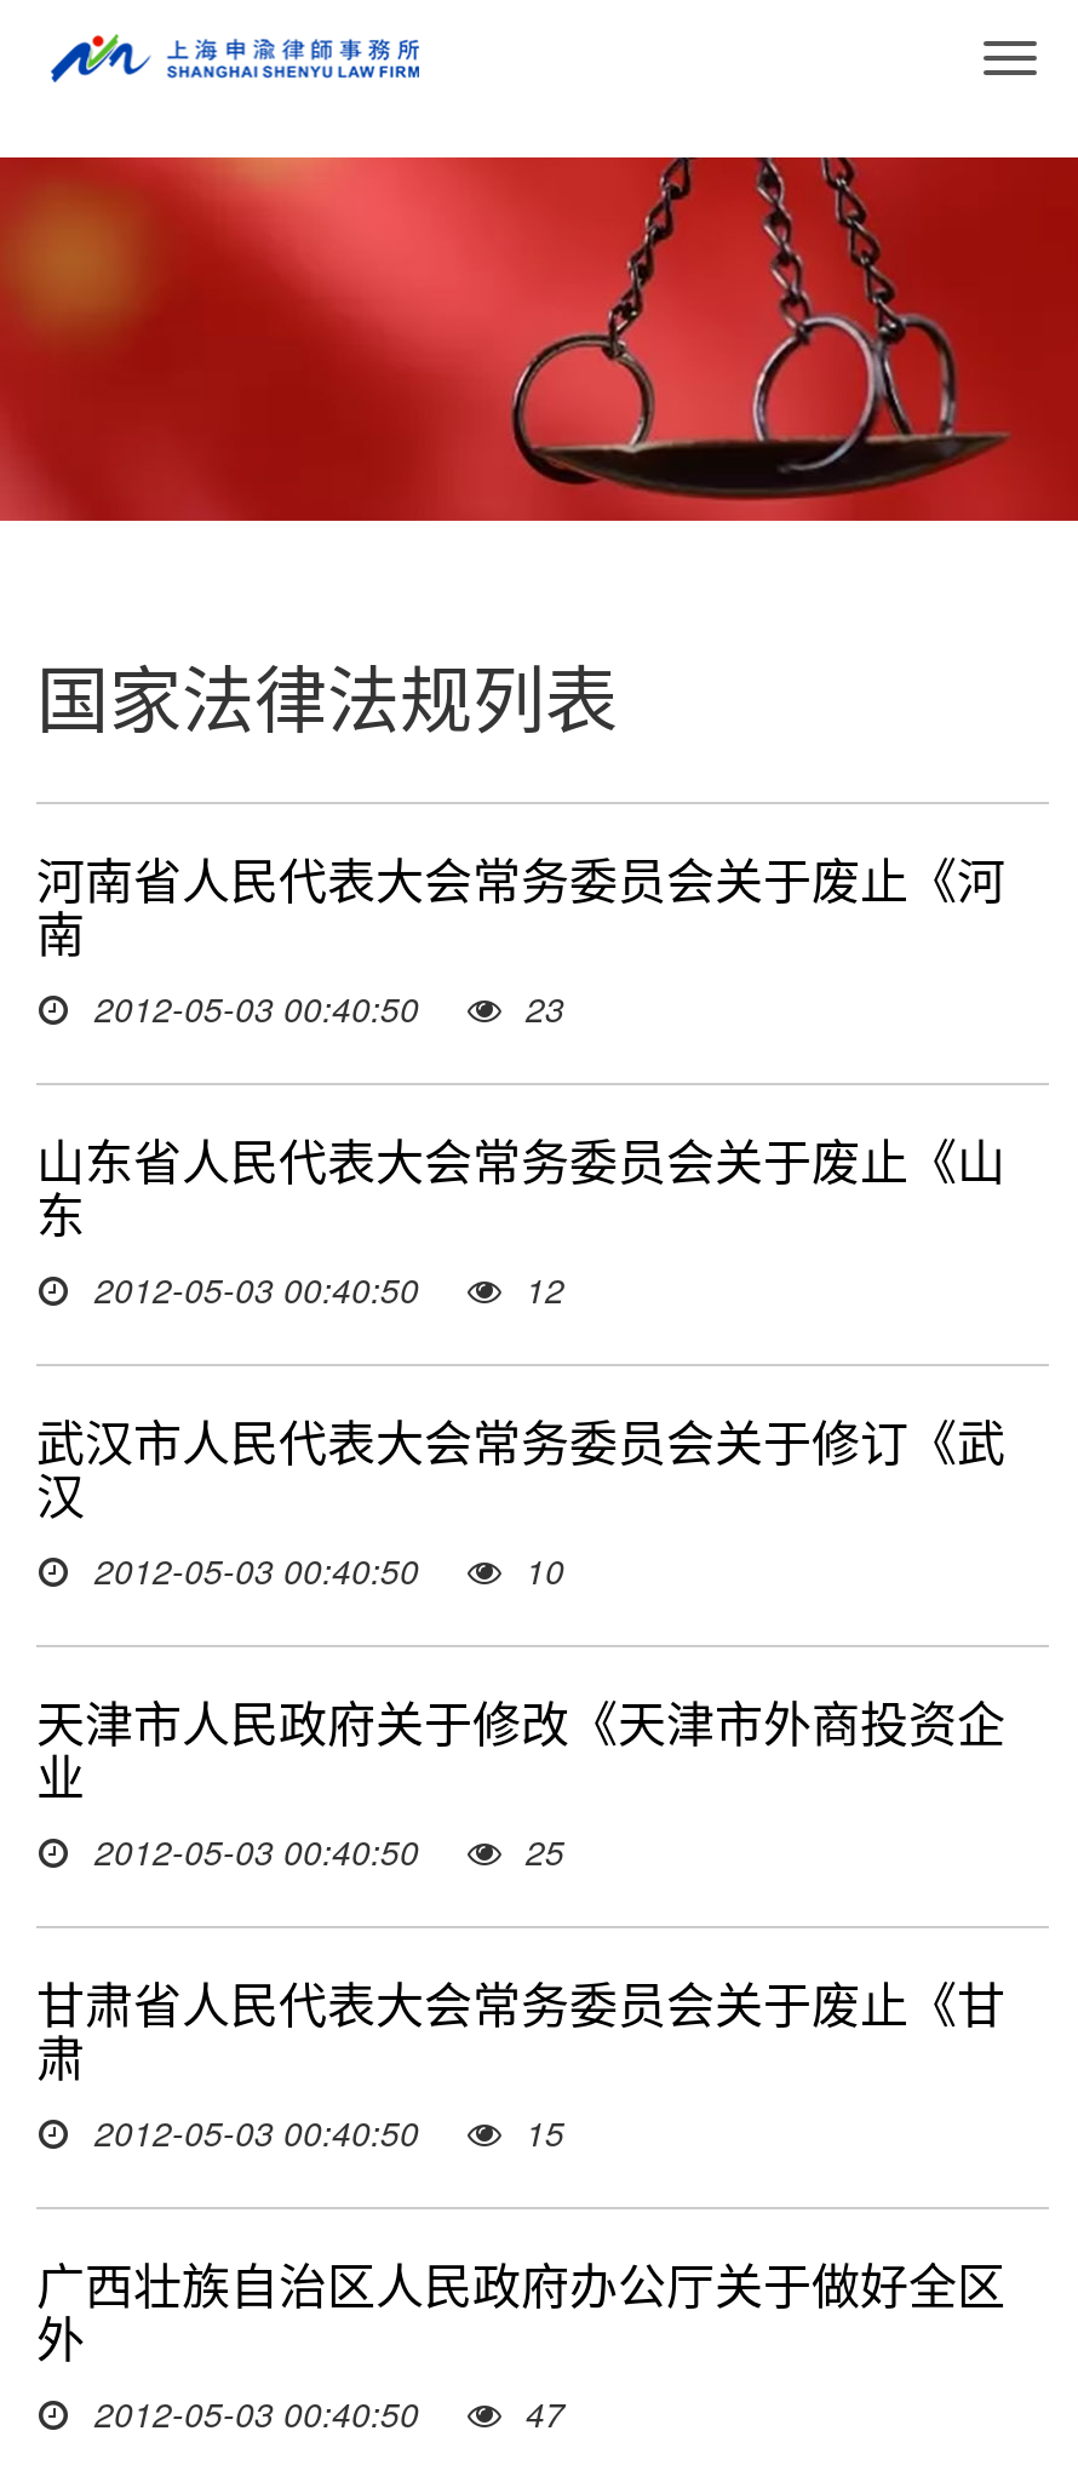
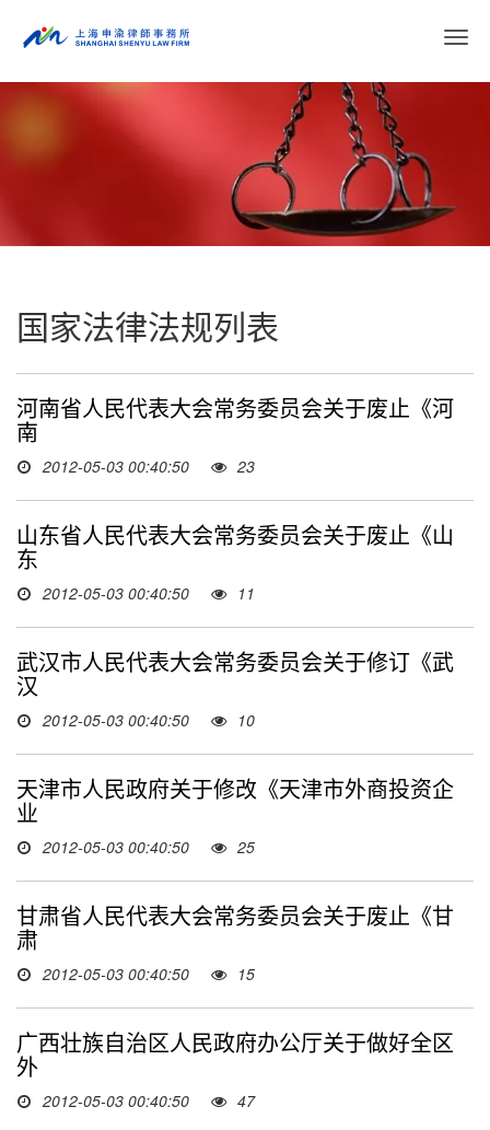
- 12
+ 11
